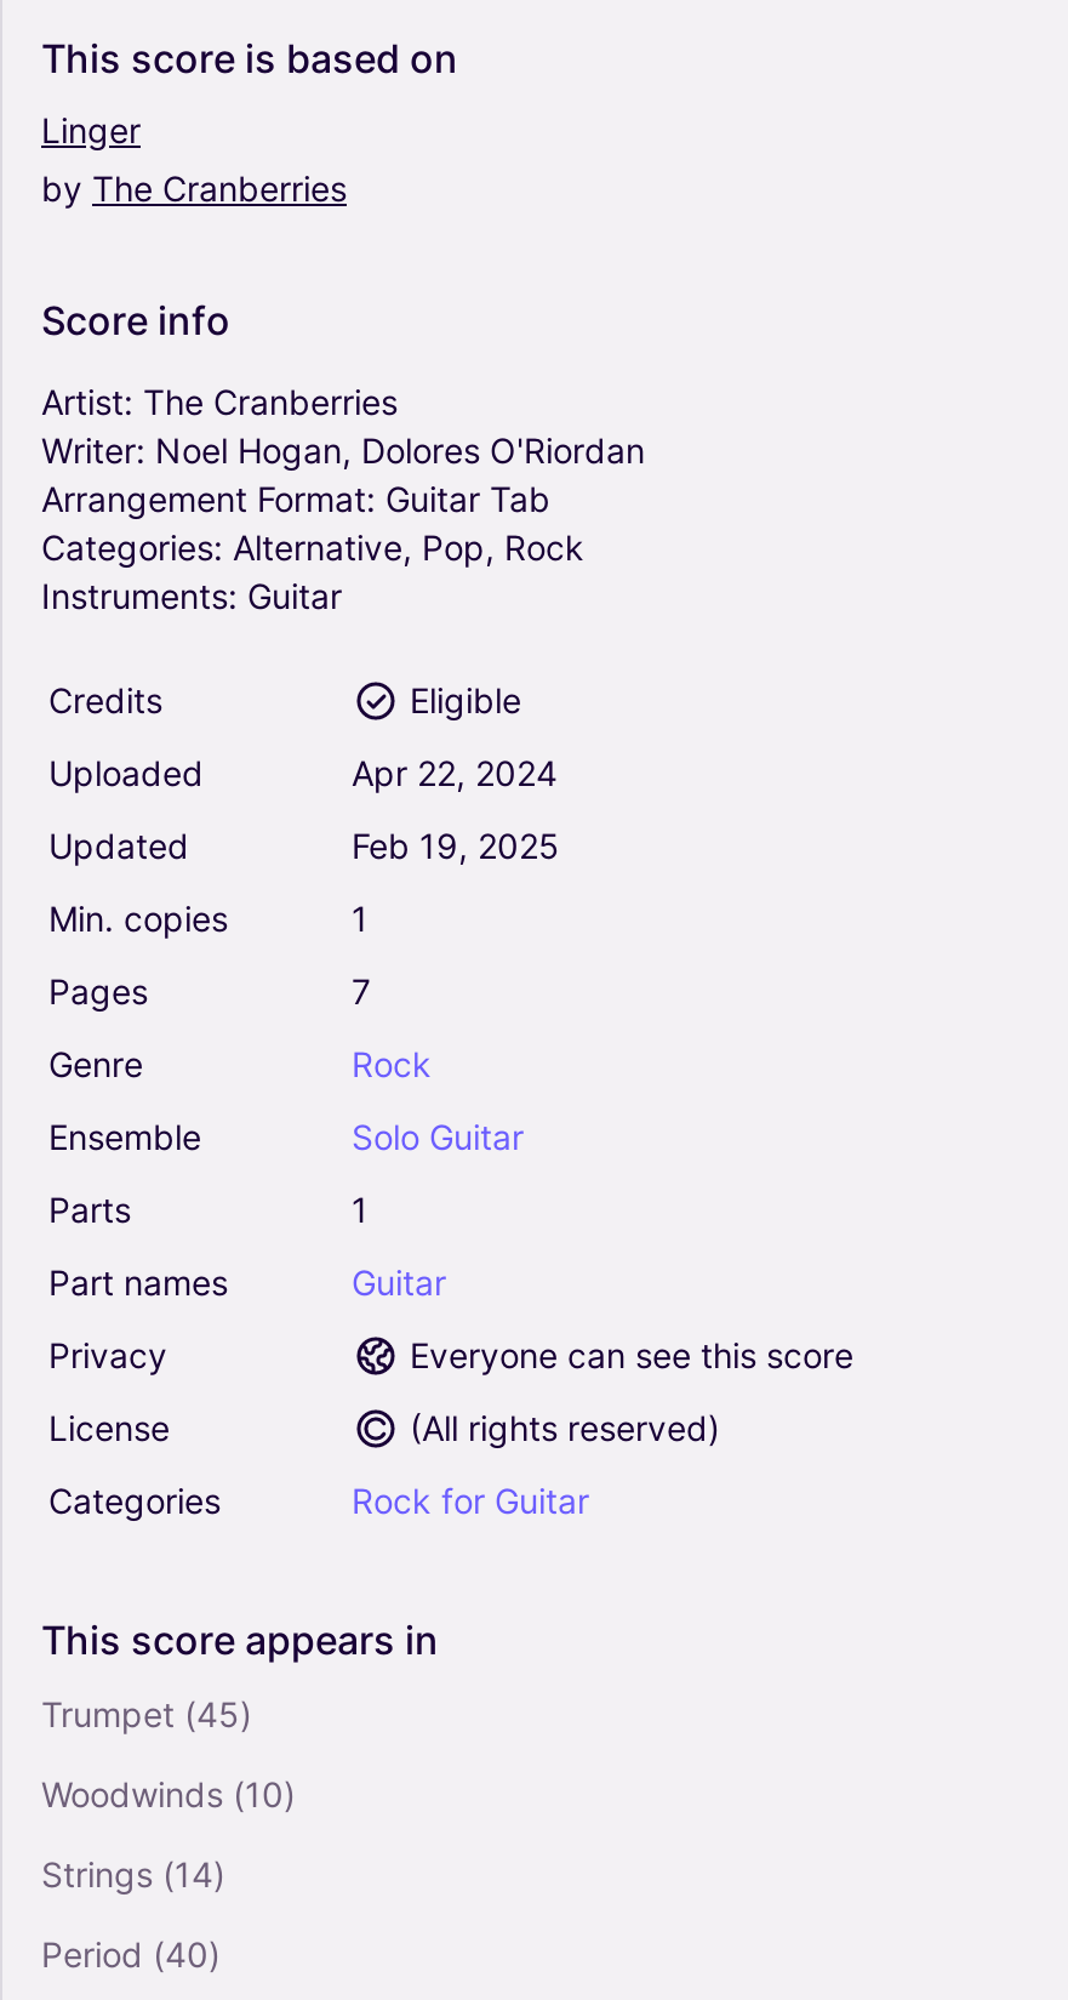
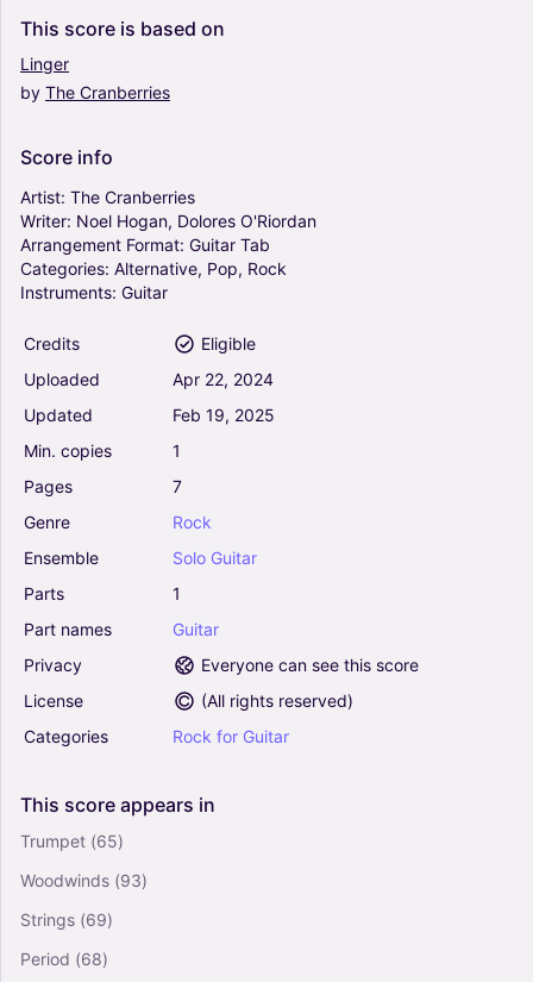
- Trumpet (45)
+ Trumpet (65)

- Woodwinds (10)
+ Woodwinds (93)

- Strings (14)
+ Strings (69)

- Period (40)
+ Period (68)
